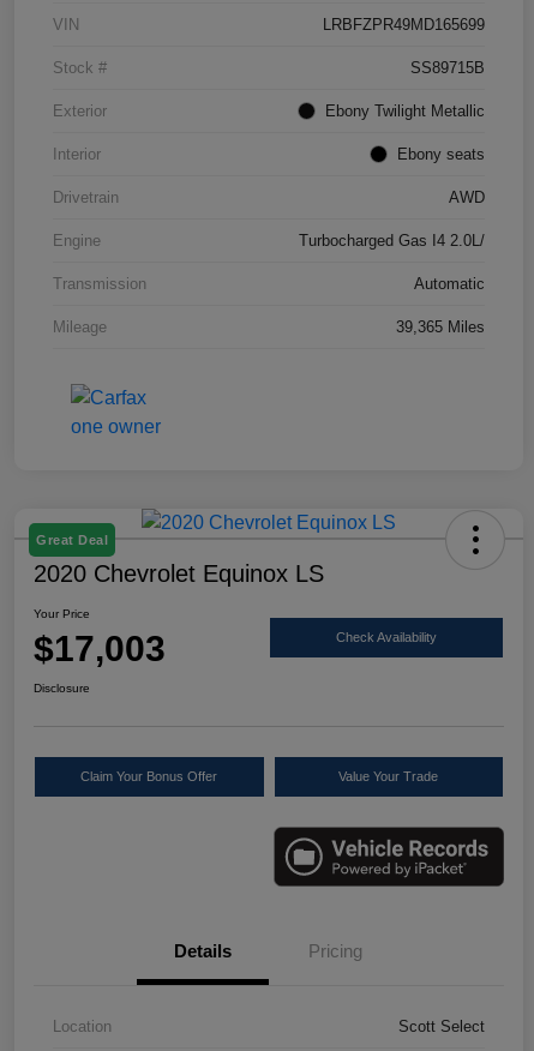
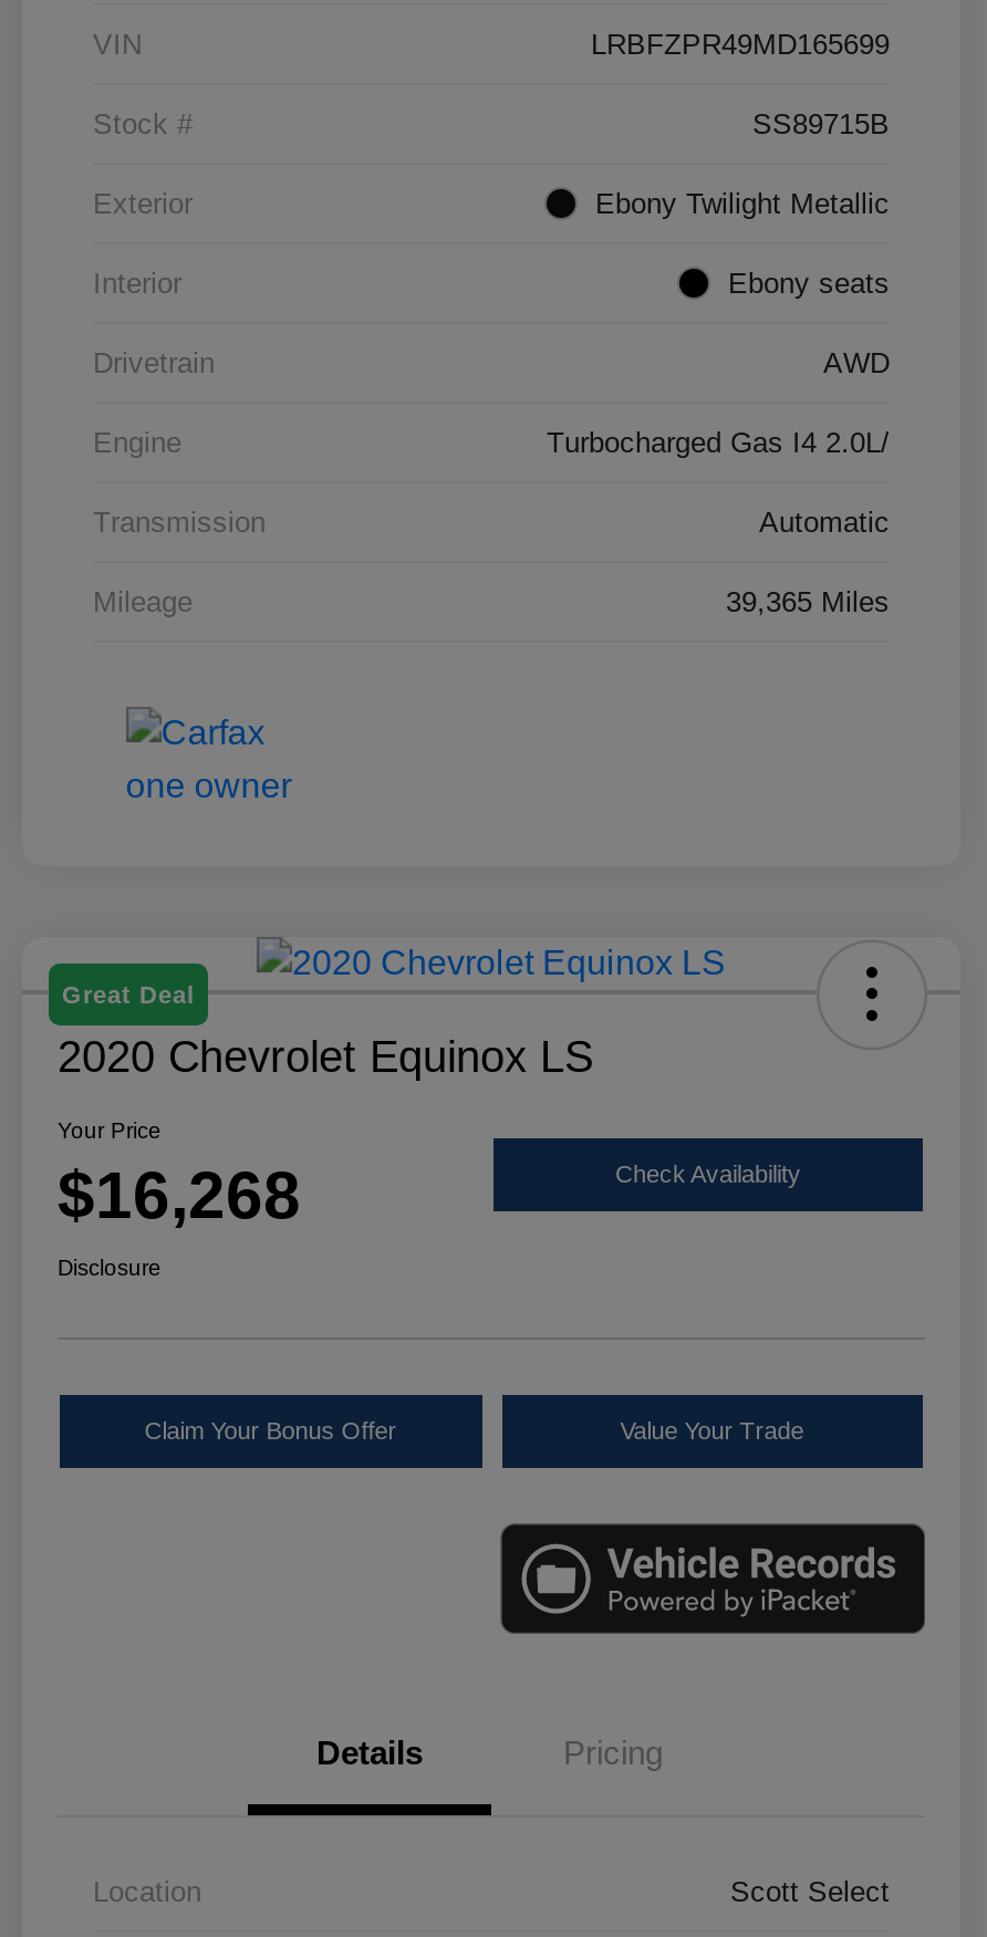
- $17,003
+ $16,268
